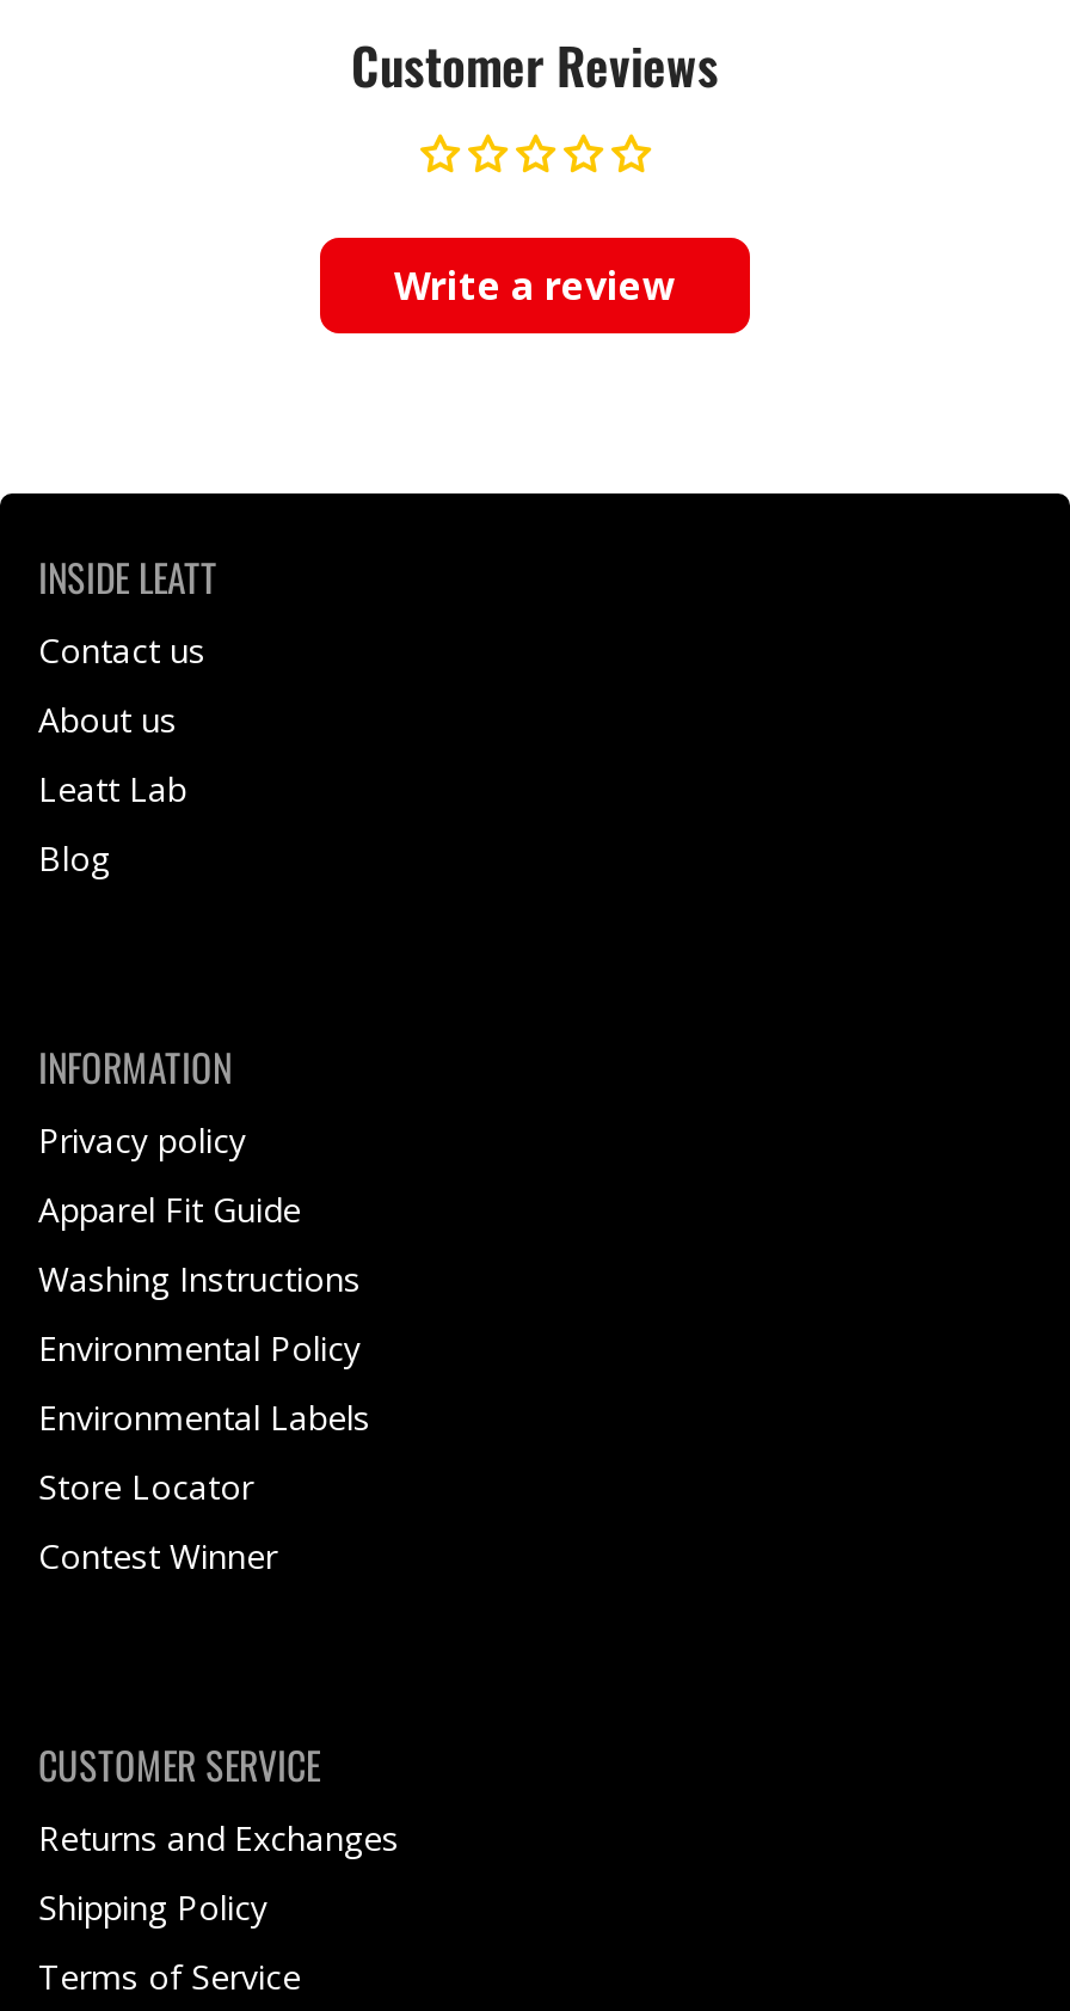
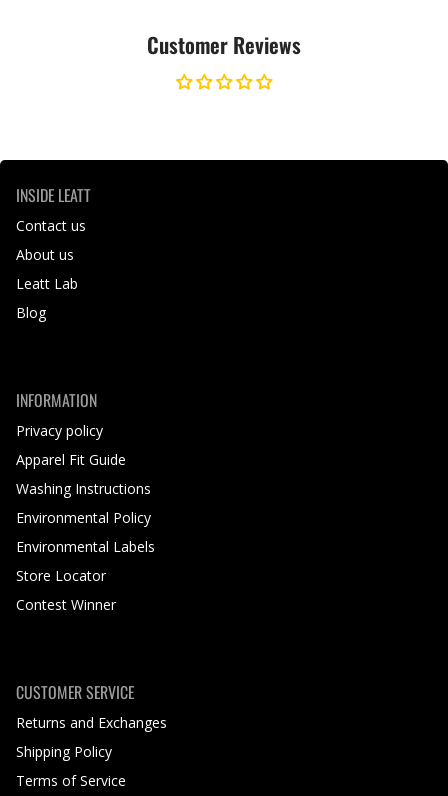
- Write a review
